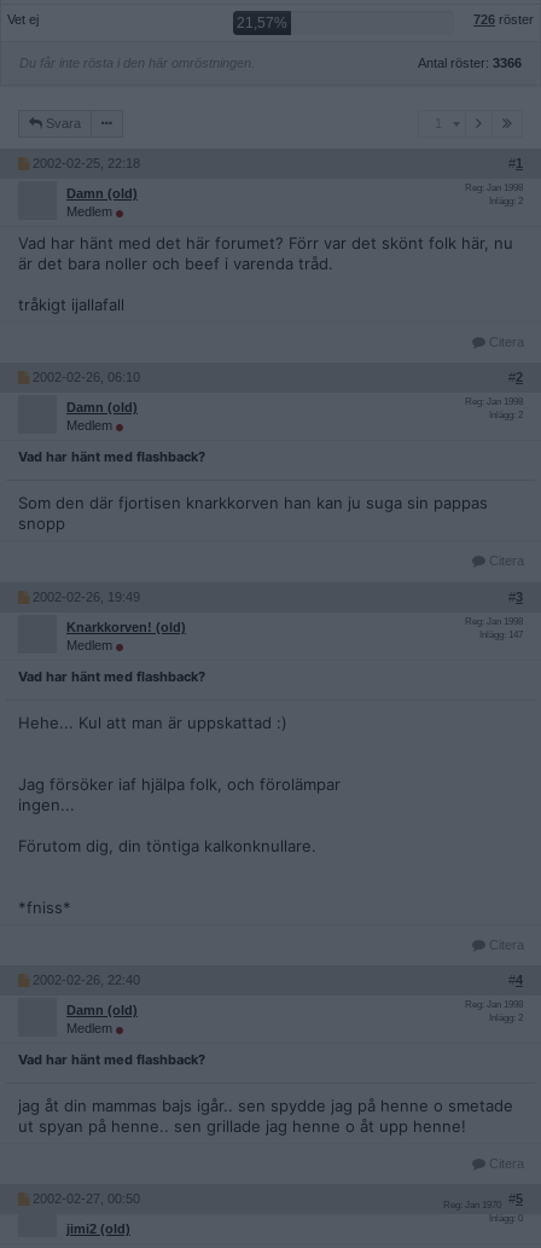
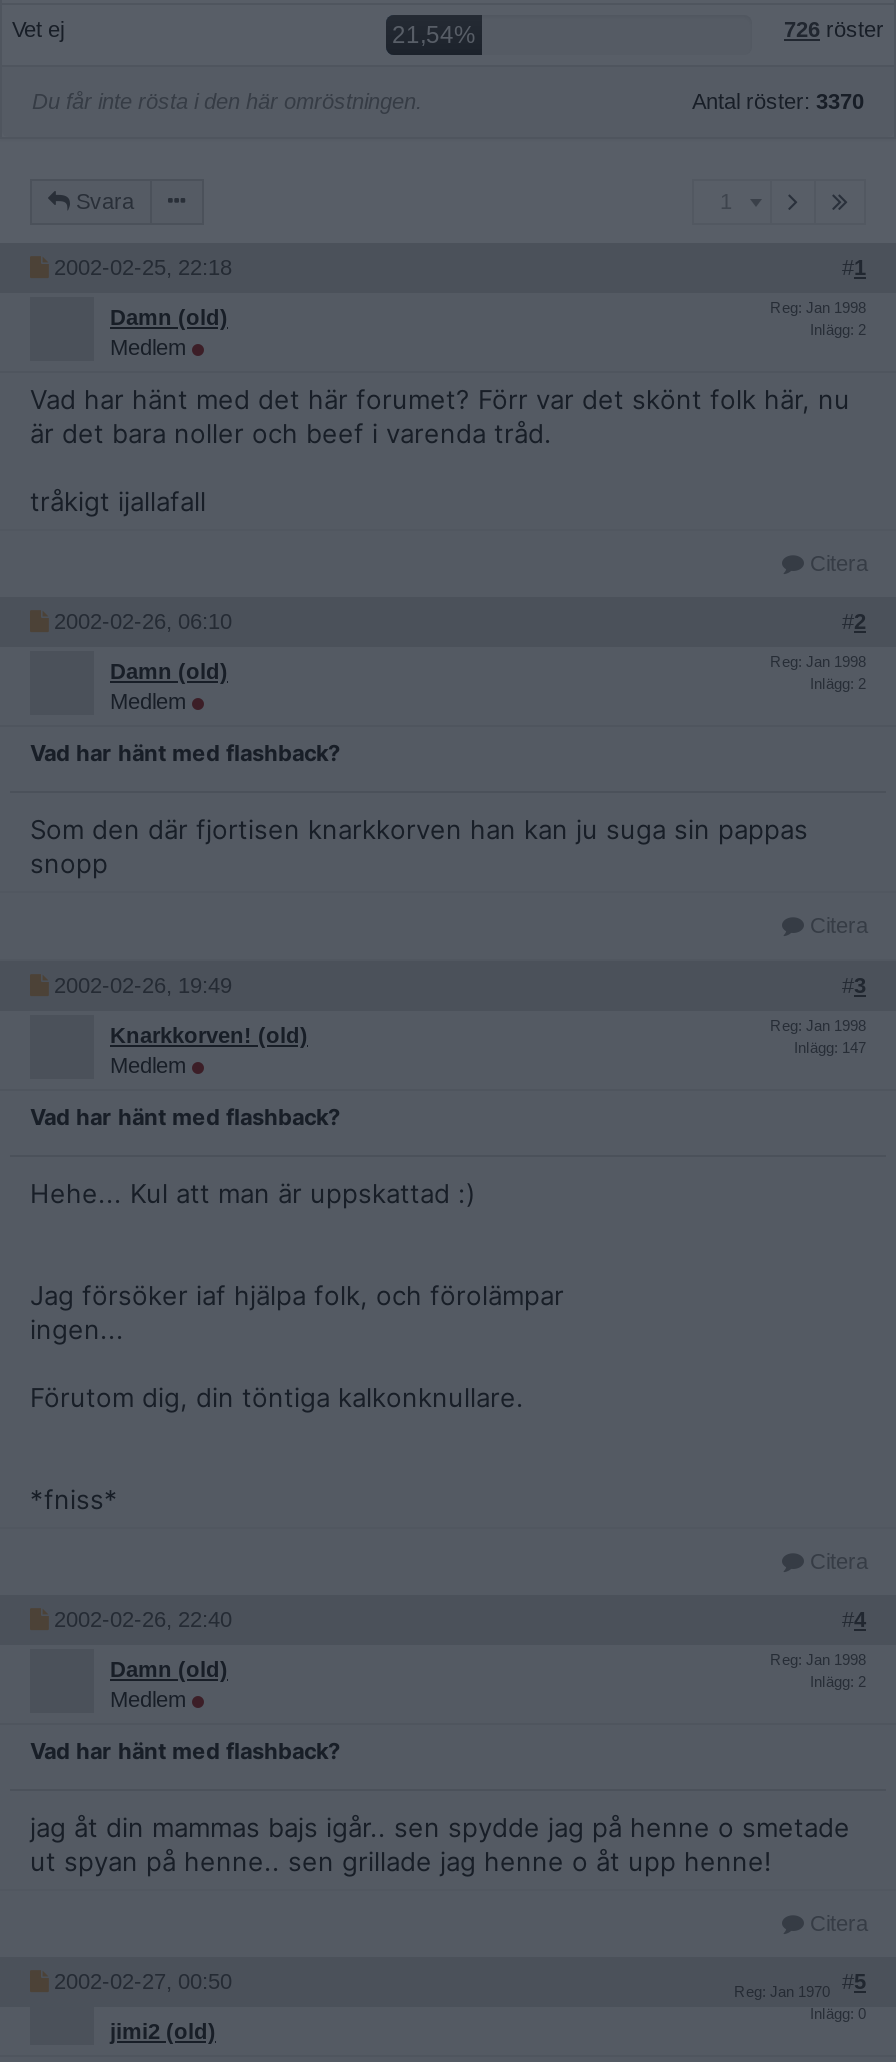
- 21,57%
+ 21,54%

- Antal röster: 3366
+ Antal röster: 3370
